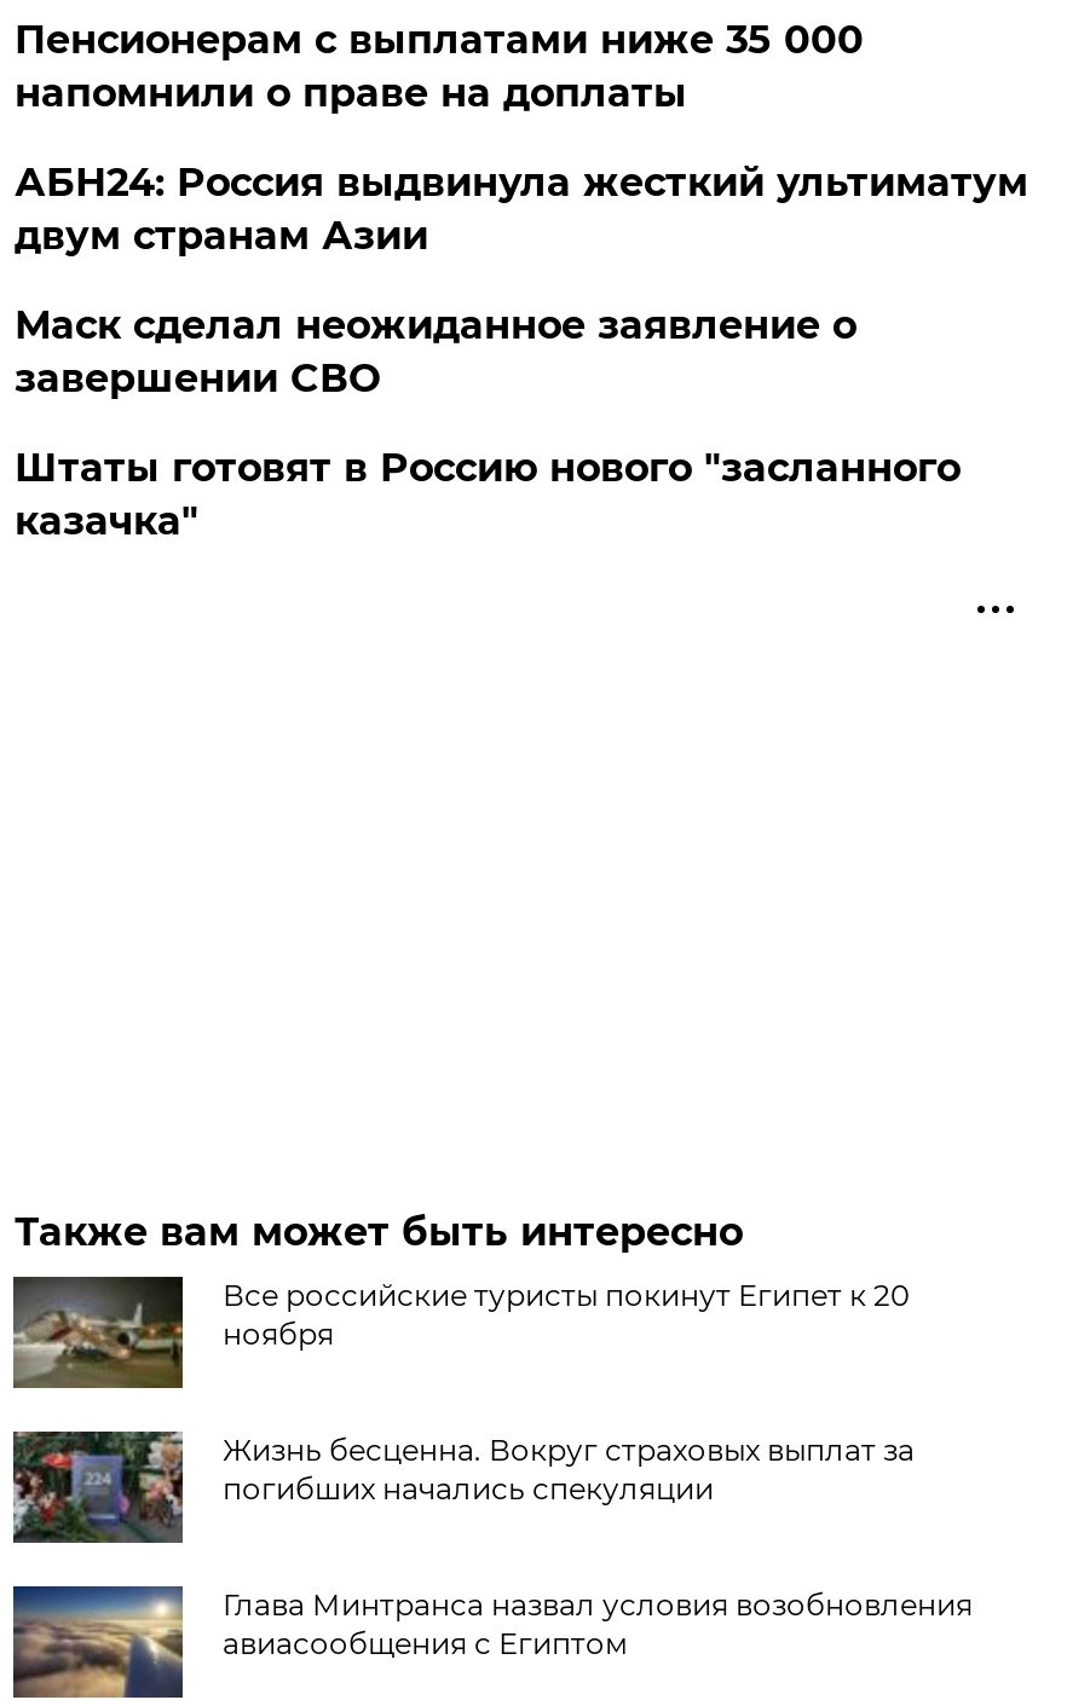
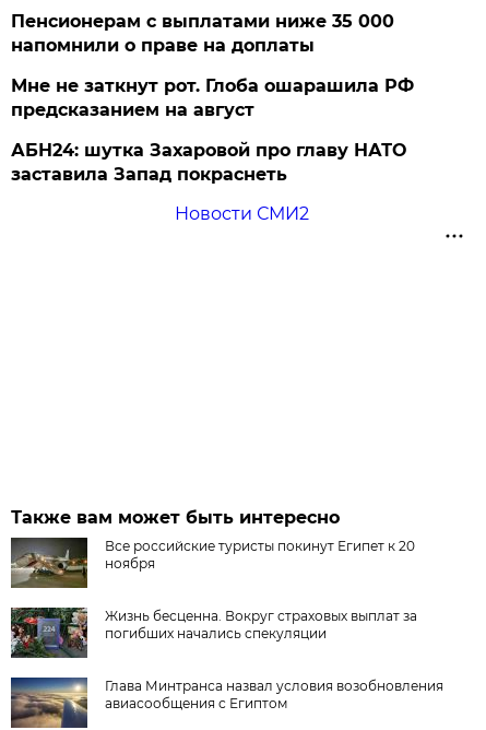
- АБН24: Россия выдвинула жесткий ультиматум
- двум странам Азии
+ Мне не заткнут рот. Глоба ошарашила РФ
+ предсказанием на август

- Маск сделал неожиданное заявление о
- завершении СВО
+ АБН24: шутка Захаровой про главу НАТО
+ заставила Запад покраснеть

- Штаты готовят в Россию нового "засланного
- казачка"
+ Новости СМИ2
